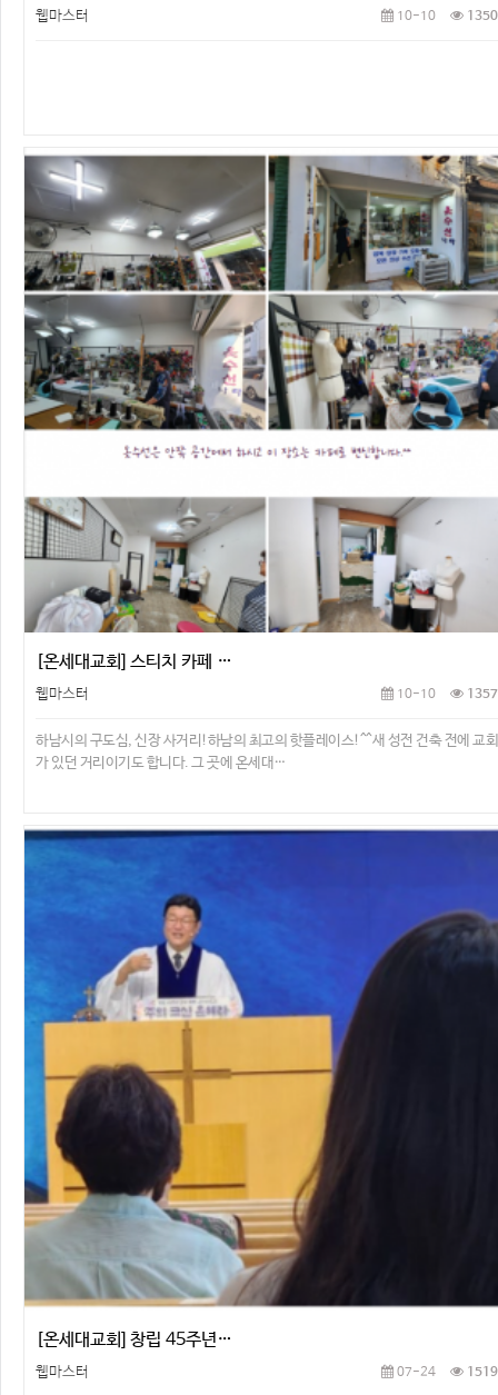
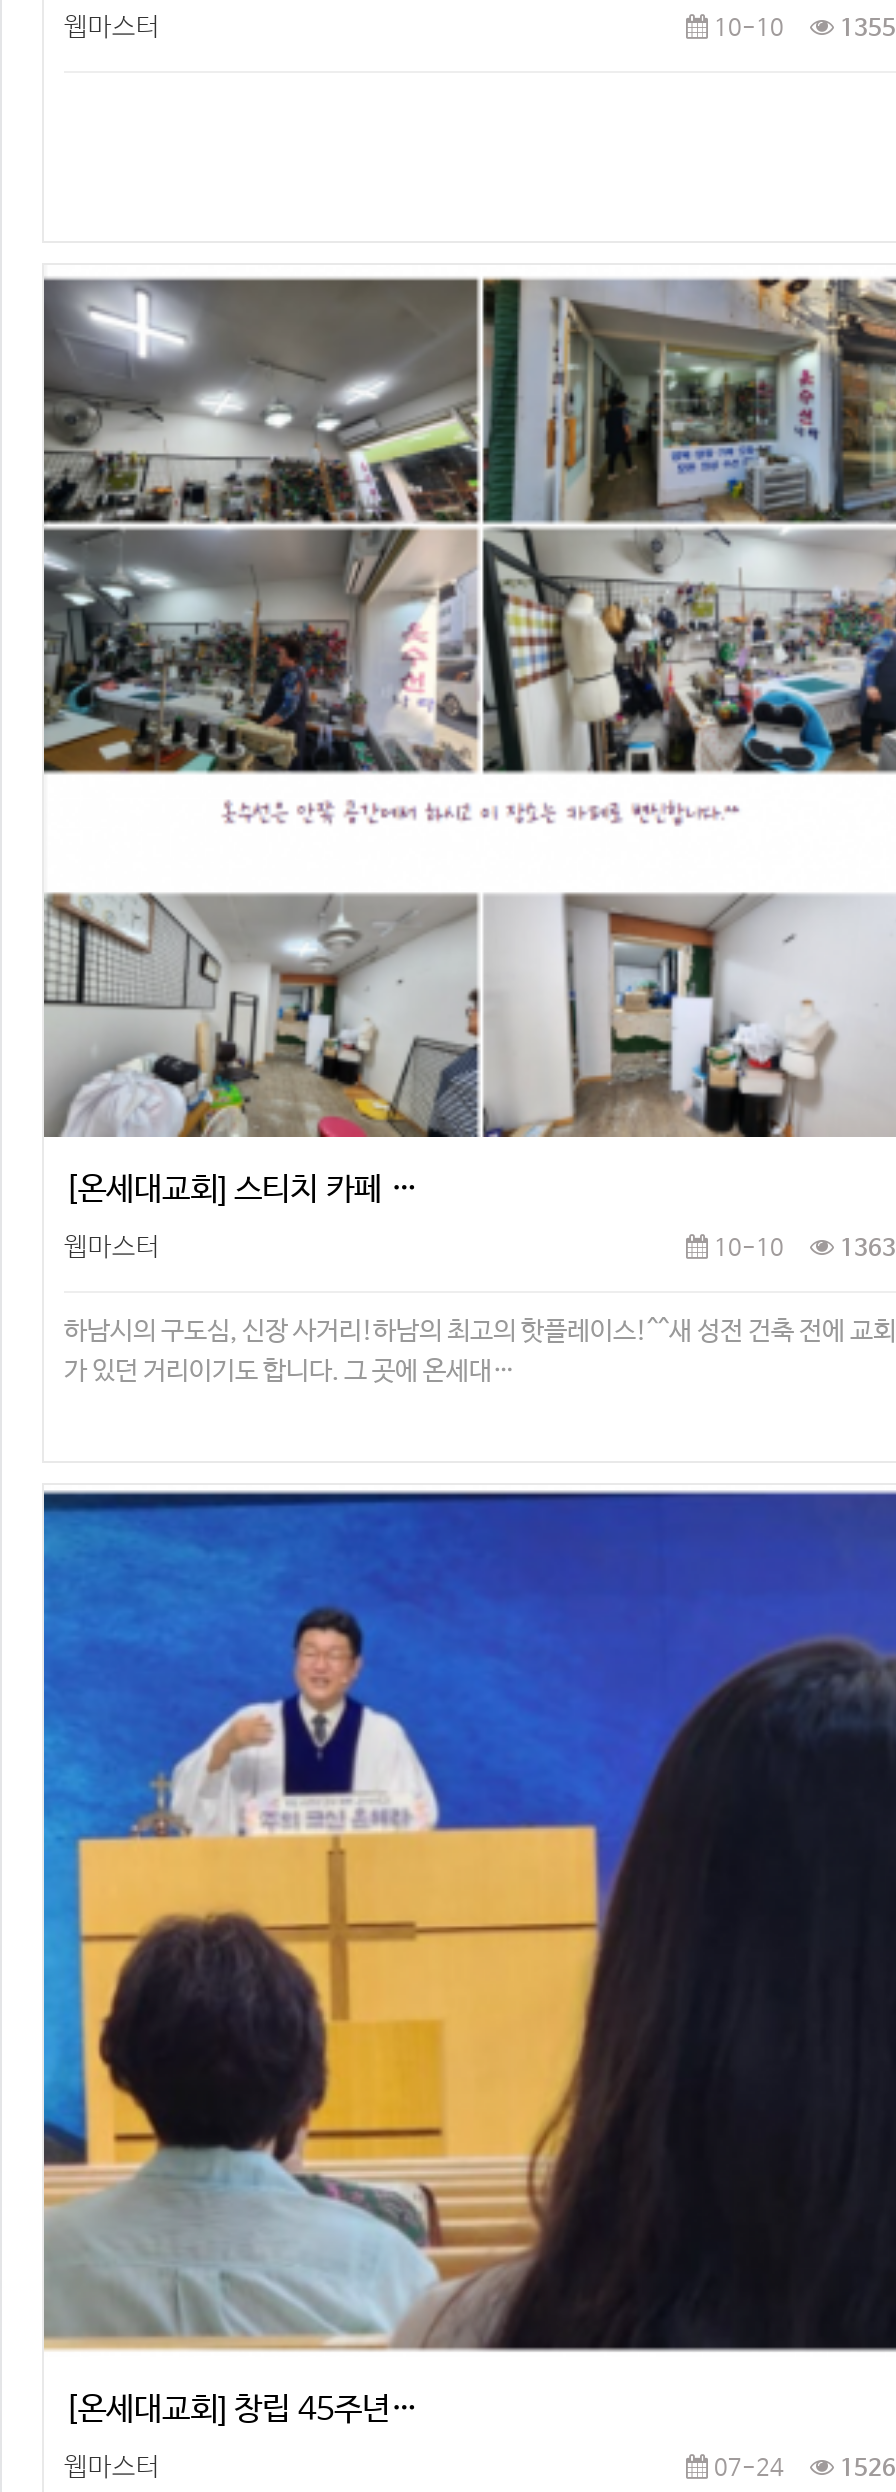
- 10-10 1350
+ 10-10 1355

- 10-10 1357
+ 10-10 1363

- 07-24 1519
+ 07-24 1526
